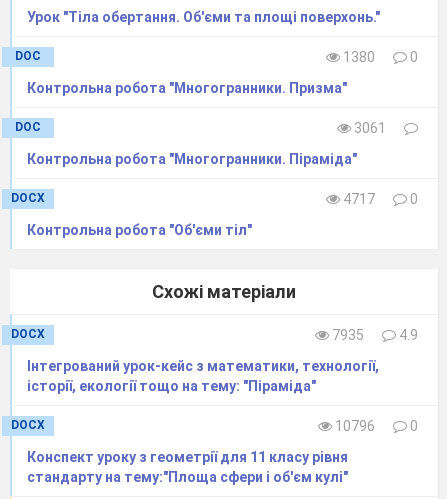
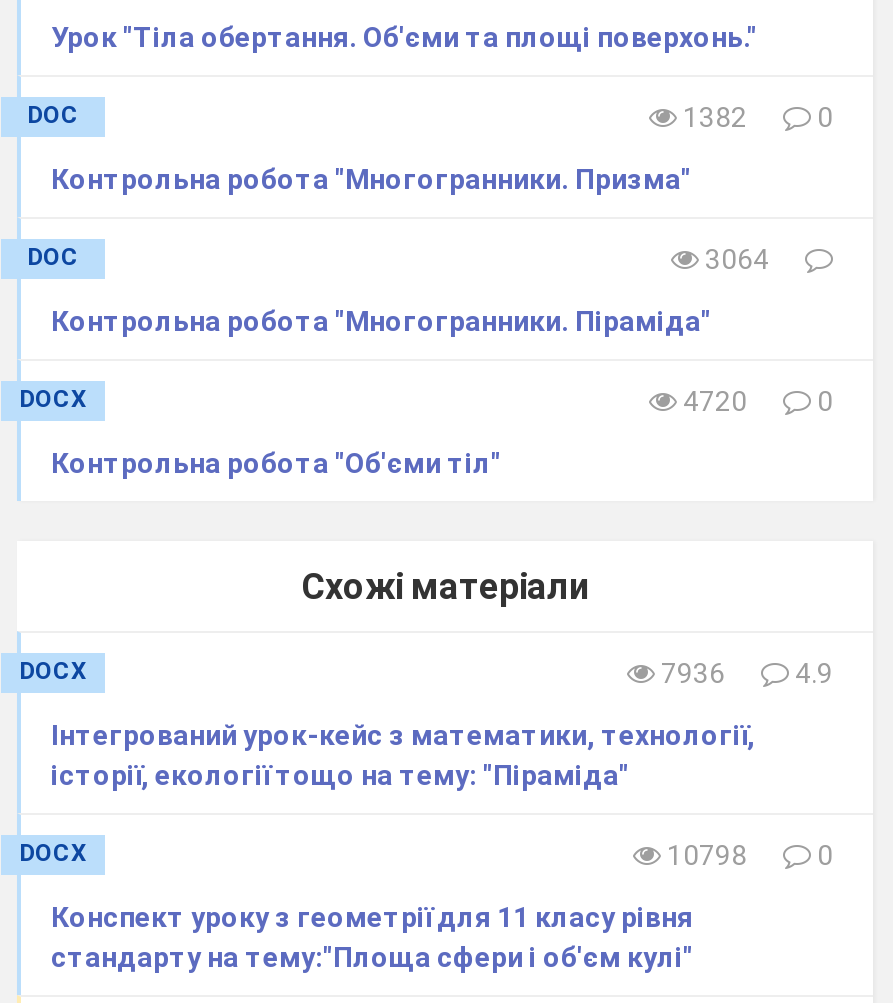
- 1380 0
+ 1382 0

- 3061
+ 3064

- 4717 0
+ 4720 0

- 7935 4.9
+ 7936 4.9

- 10796 0
+ 10798 0
